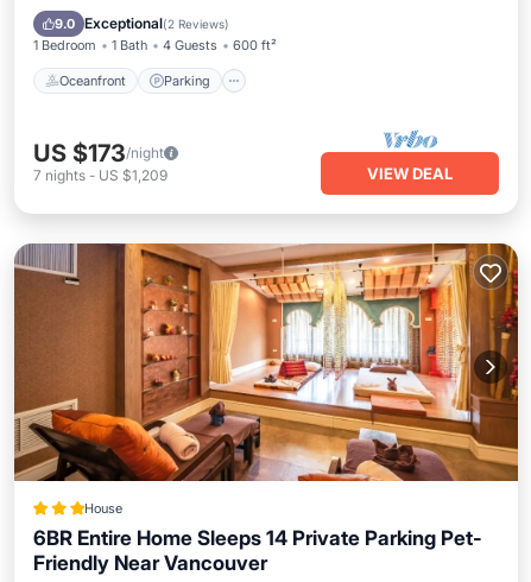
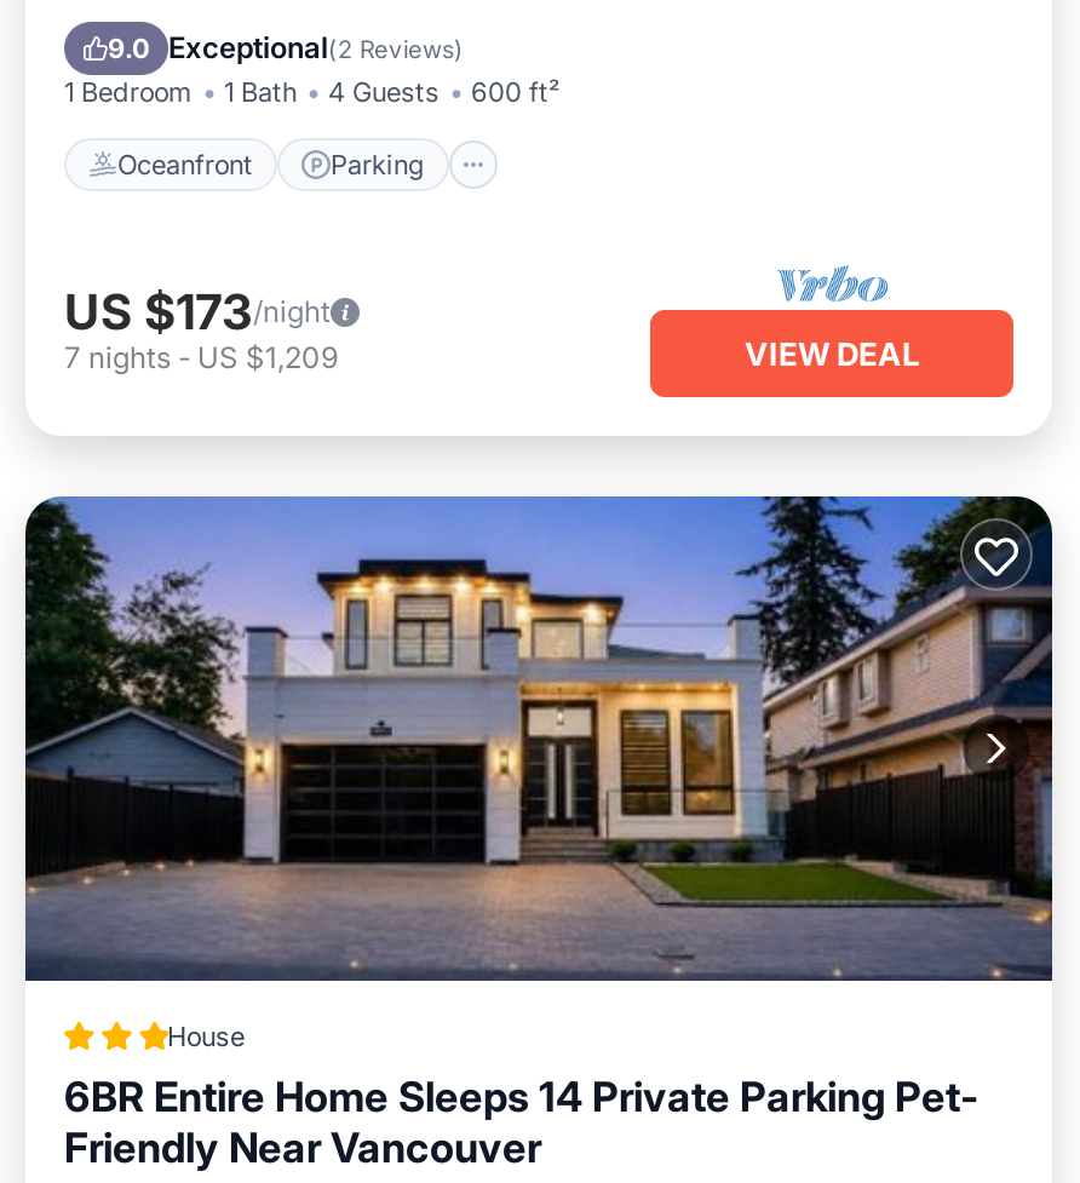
- [image]
+ [image]
